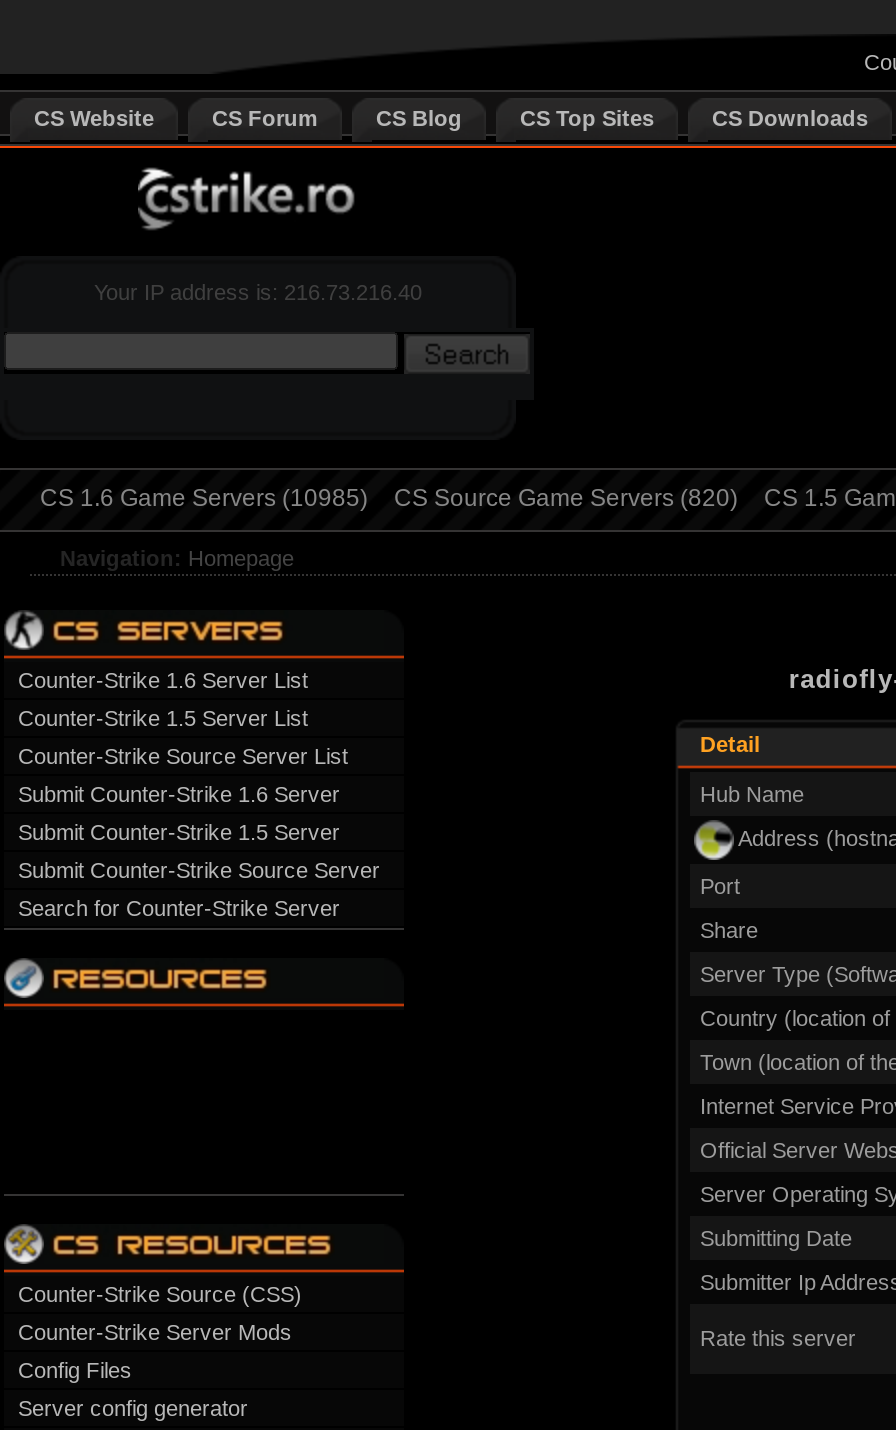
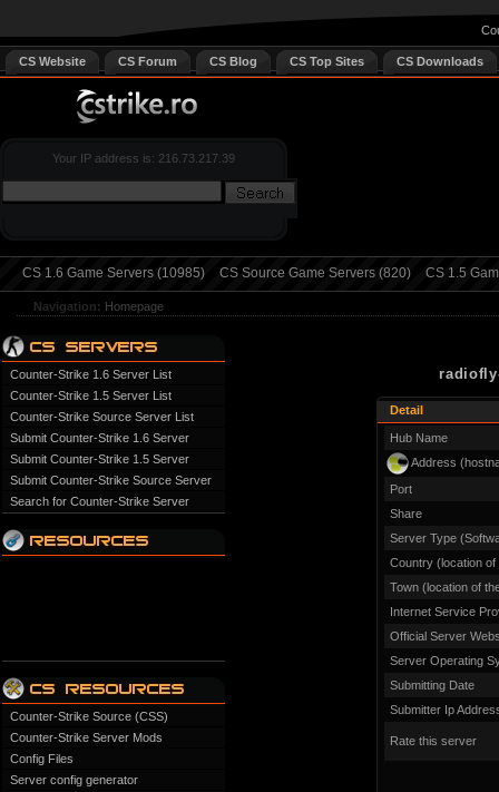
- Your IP address is: 216.73.216.40
+ Your IP address is: 216.73.217.39
